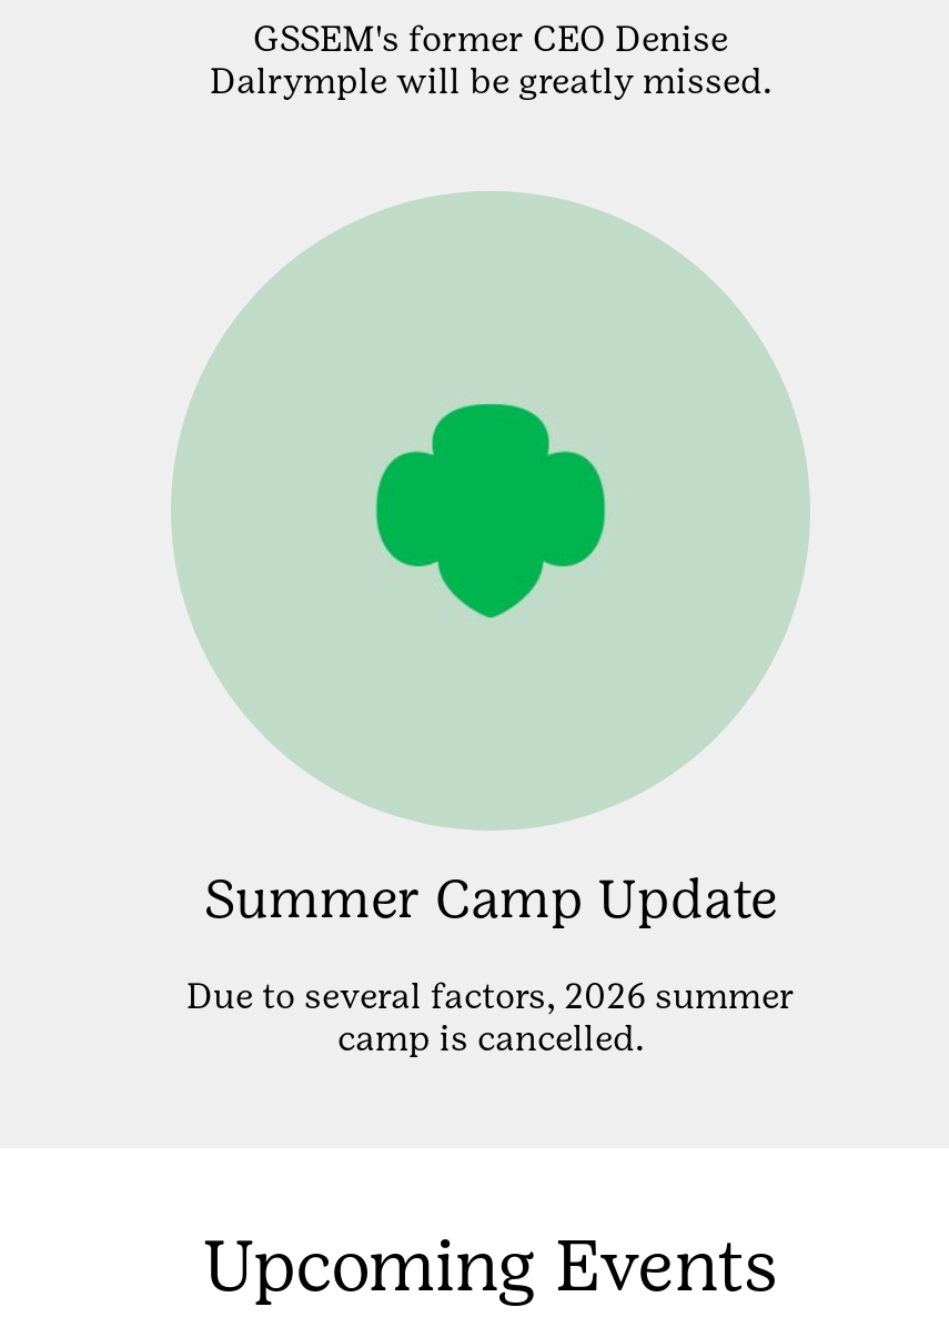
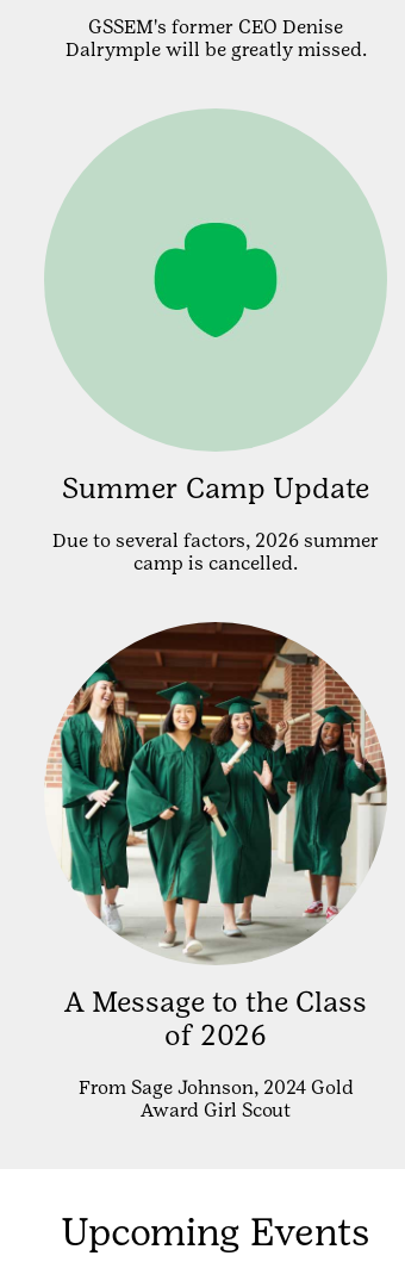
+ [image]
+ A Message to the Class
+ of 2026
+ From Sage Johnson, 2024 Gold
+ Award Girl Scout
